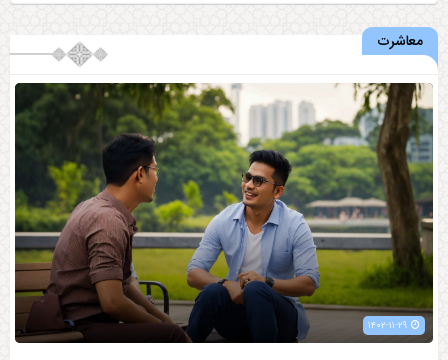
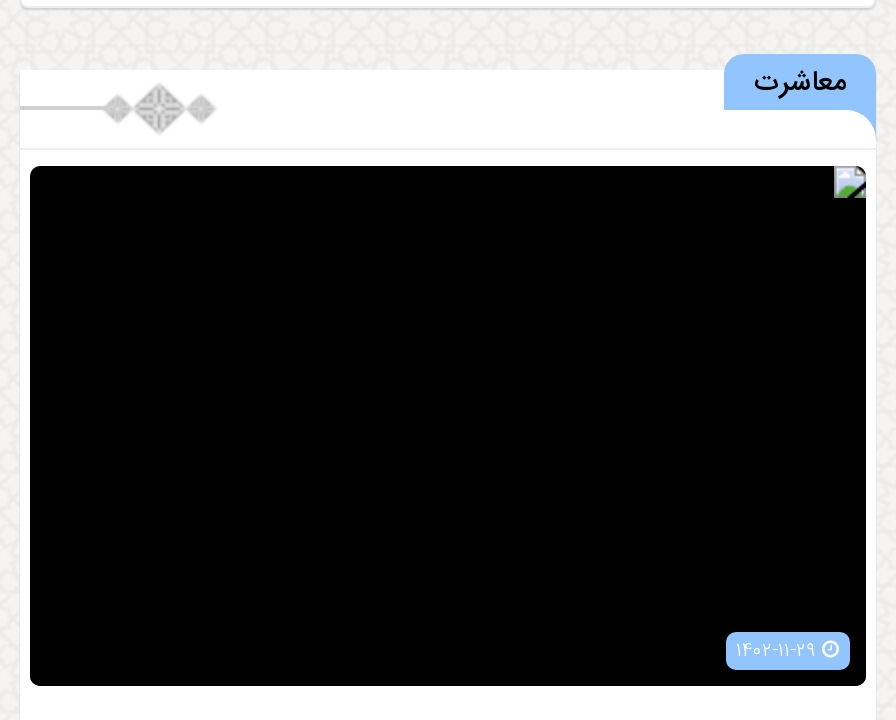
- [image]
